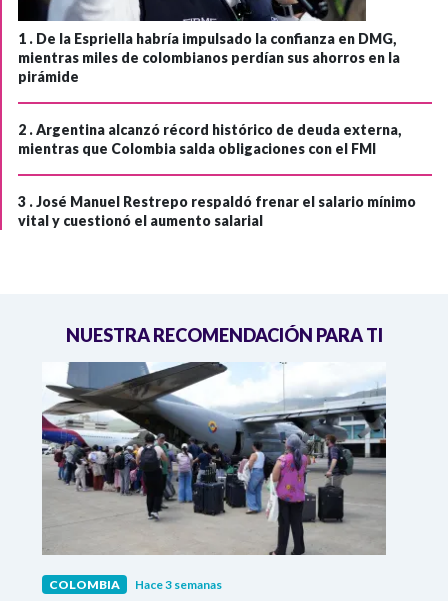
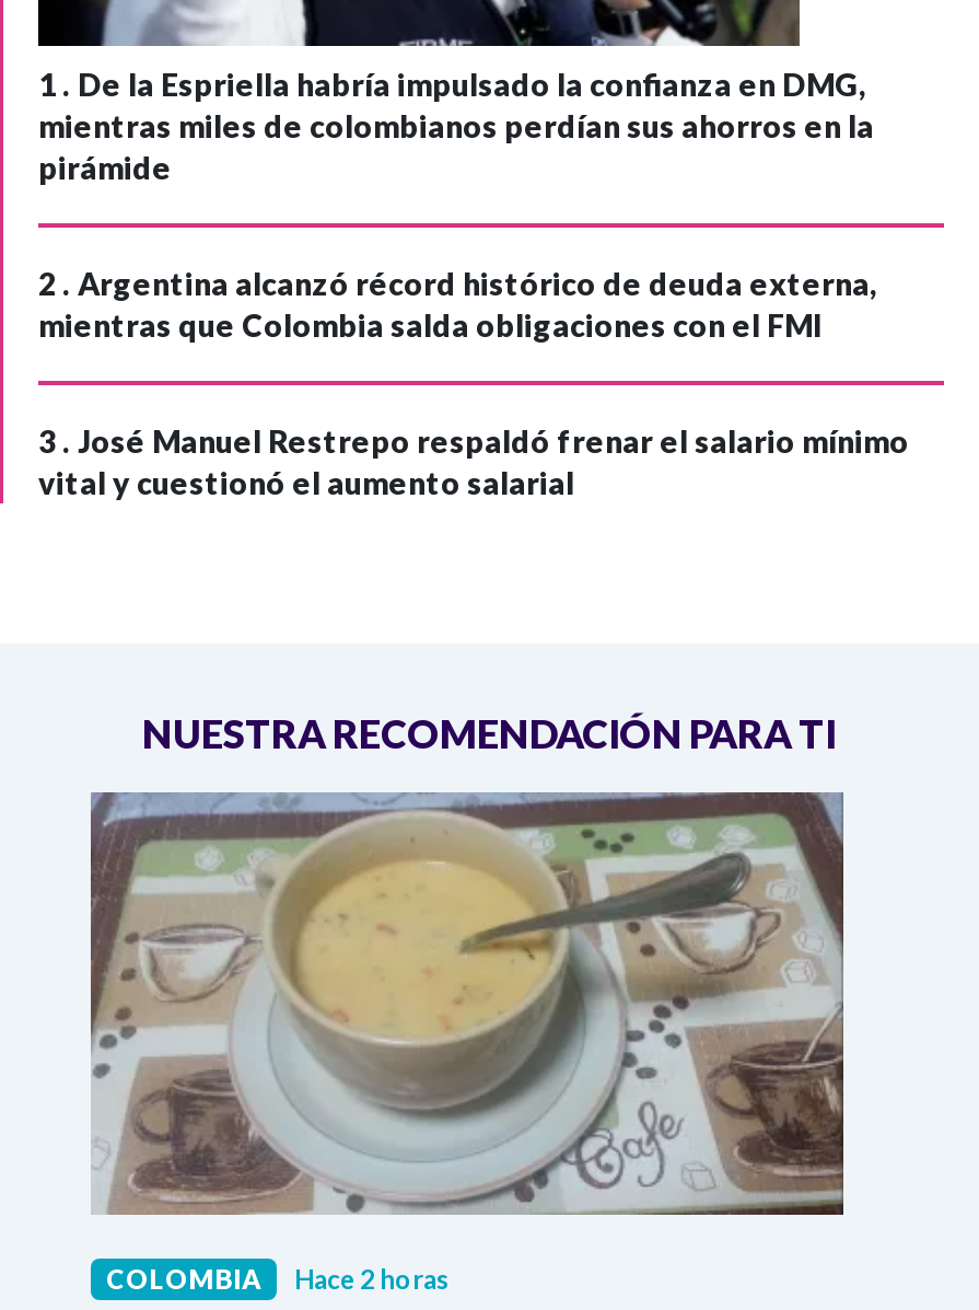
- [image]
- COLOMBIA Hace 3 semanas
+ [image]
+ COLOMBIA Hace 2 horas
